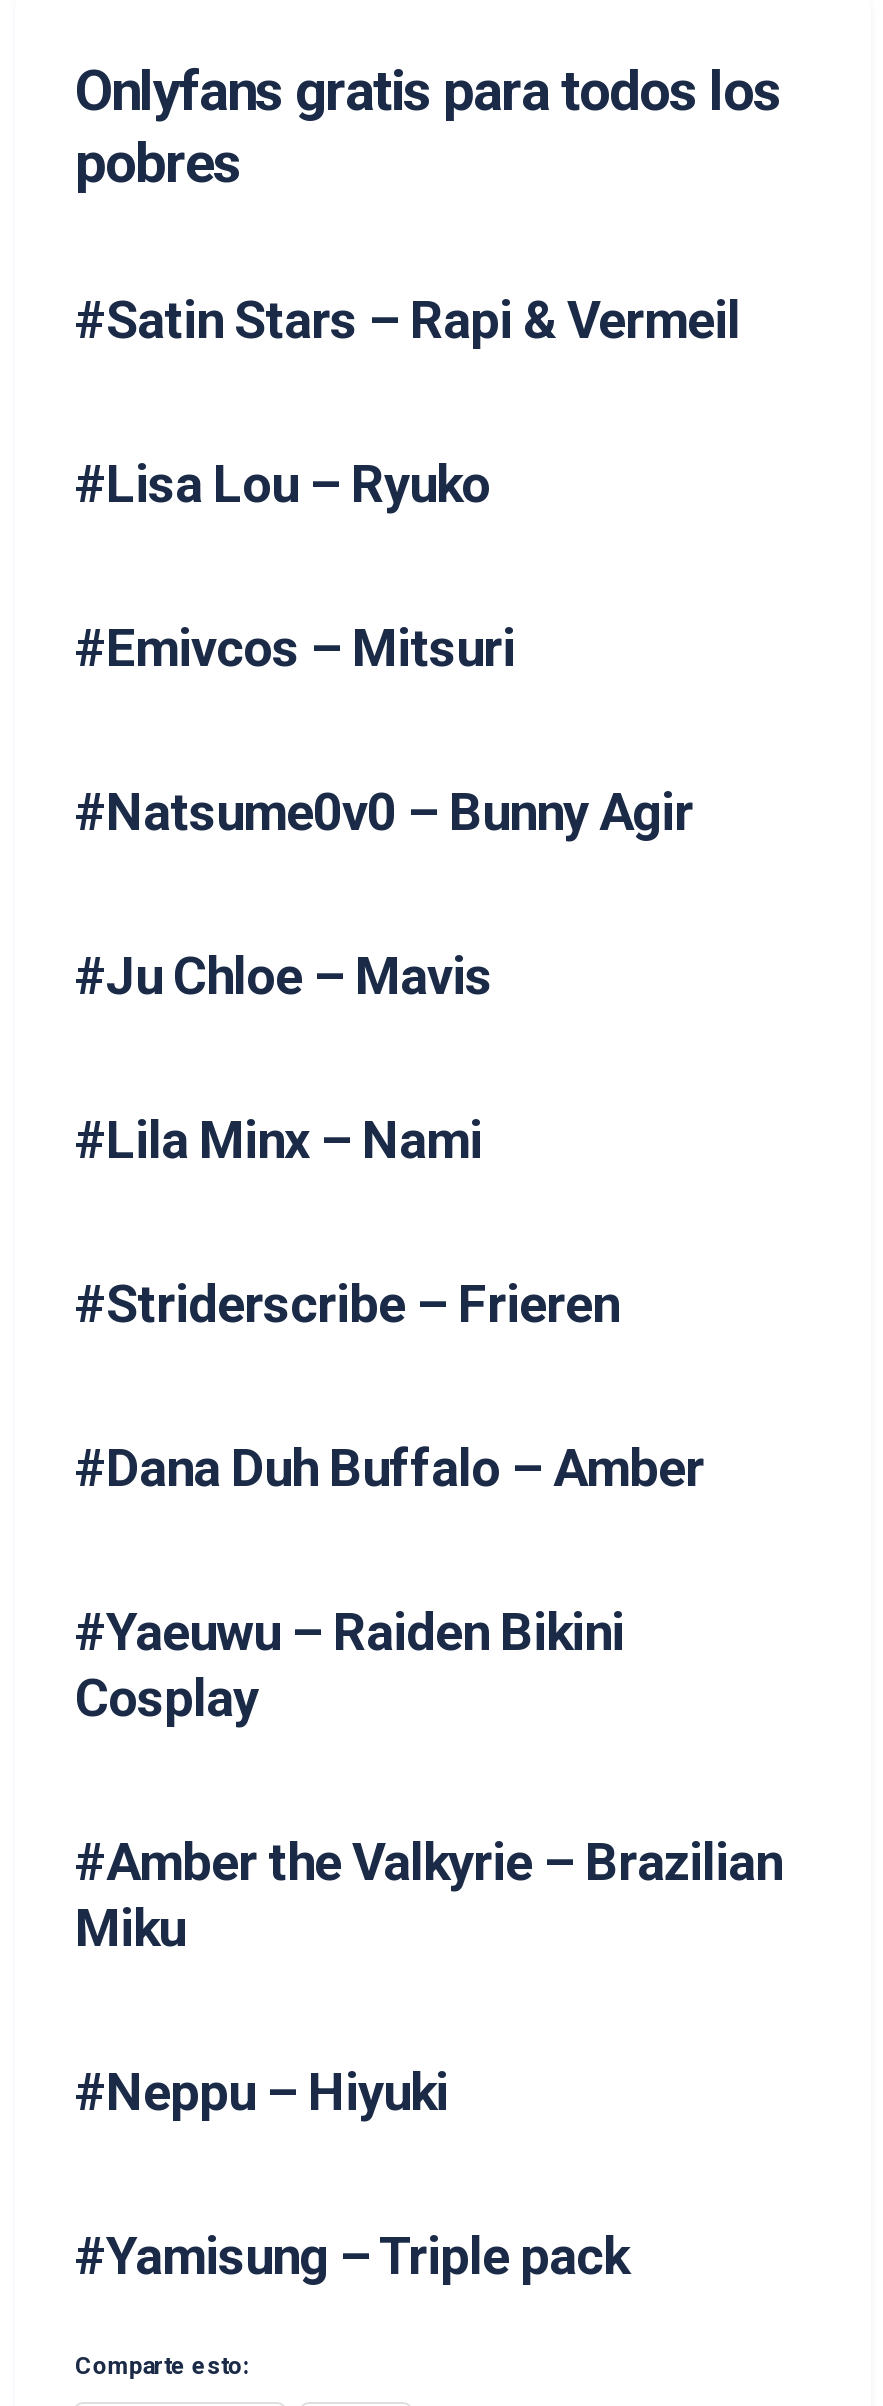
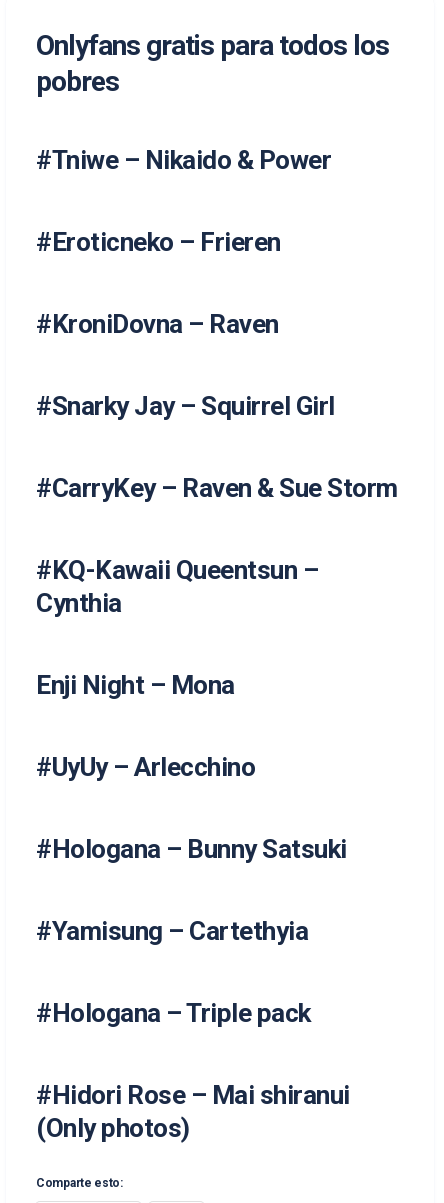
- #Satin Stars – Rapi & Vermeil
+ #Tniwe – Nikaido & Power

- #Lisa Lou – Ryuko
+ #Eroticneko – Frieren

- #Emivcos – Mitsuri
+ #KroniDovna – Raven

- #Natsume0v0 – Bunny Agir
+ #Snarky Jay – Squirrel Girl

- #Ju Chloe – Mavis
+ #CarryKey – Raven & Sue Storm

- #Lila Minx – Nami
+ #KQ-Kawaii Queentsun –
+ Cynthia

- #Striderscribe – Frieren
+ Enji Night – Mona

- #Dana Duh Buffalo – Amber
+ #UyUy – Arlecchino

- #Yaeuwu – Raiden Bikini
- Cosplay
+ #Hologana – Bunny Satsuki

- #Amber the Valkyrie – Brazilian
- Miku
+ #Yamisung – Cartethyia

- #Neppu – Hiyuki
+ #Hologana – Triple pack

- #Yamisung – Triple pack
+ #Hidori Rose – Mai shiranui
+ (Only photos)
